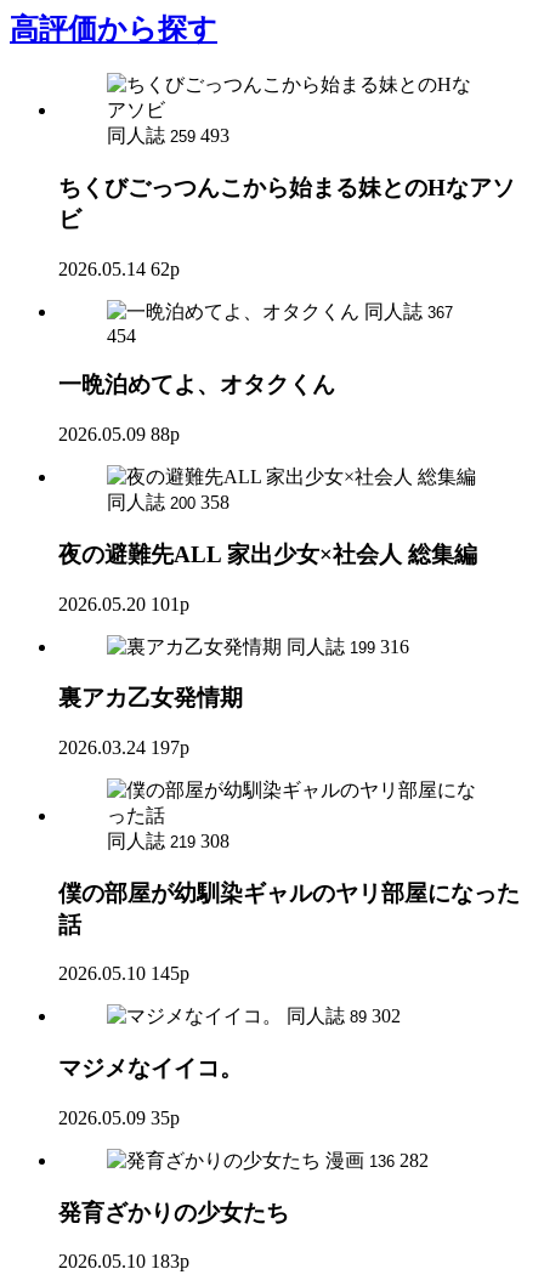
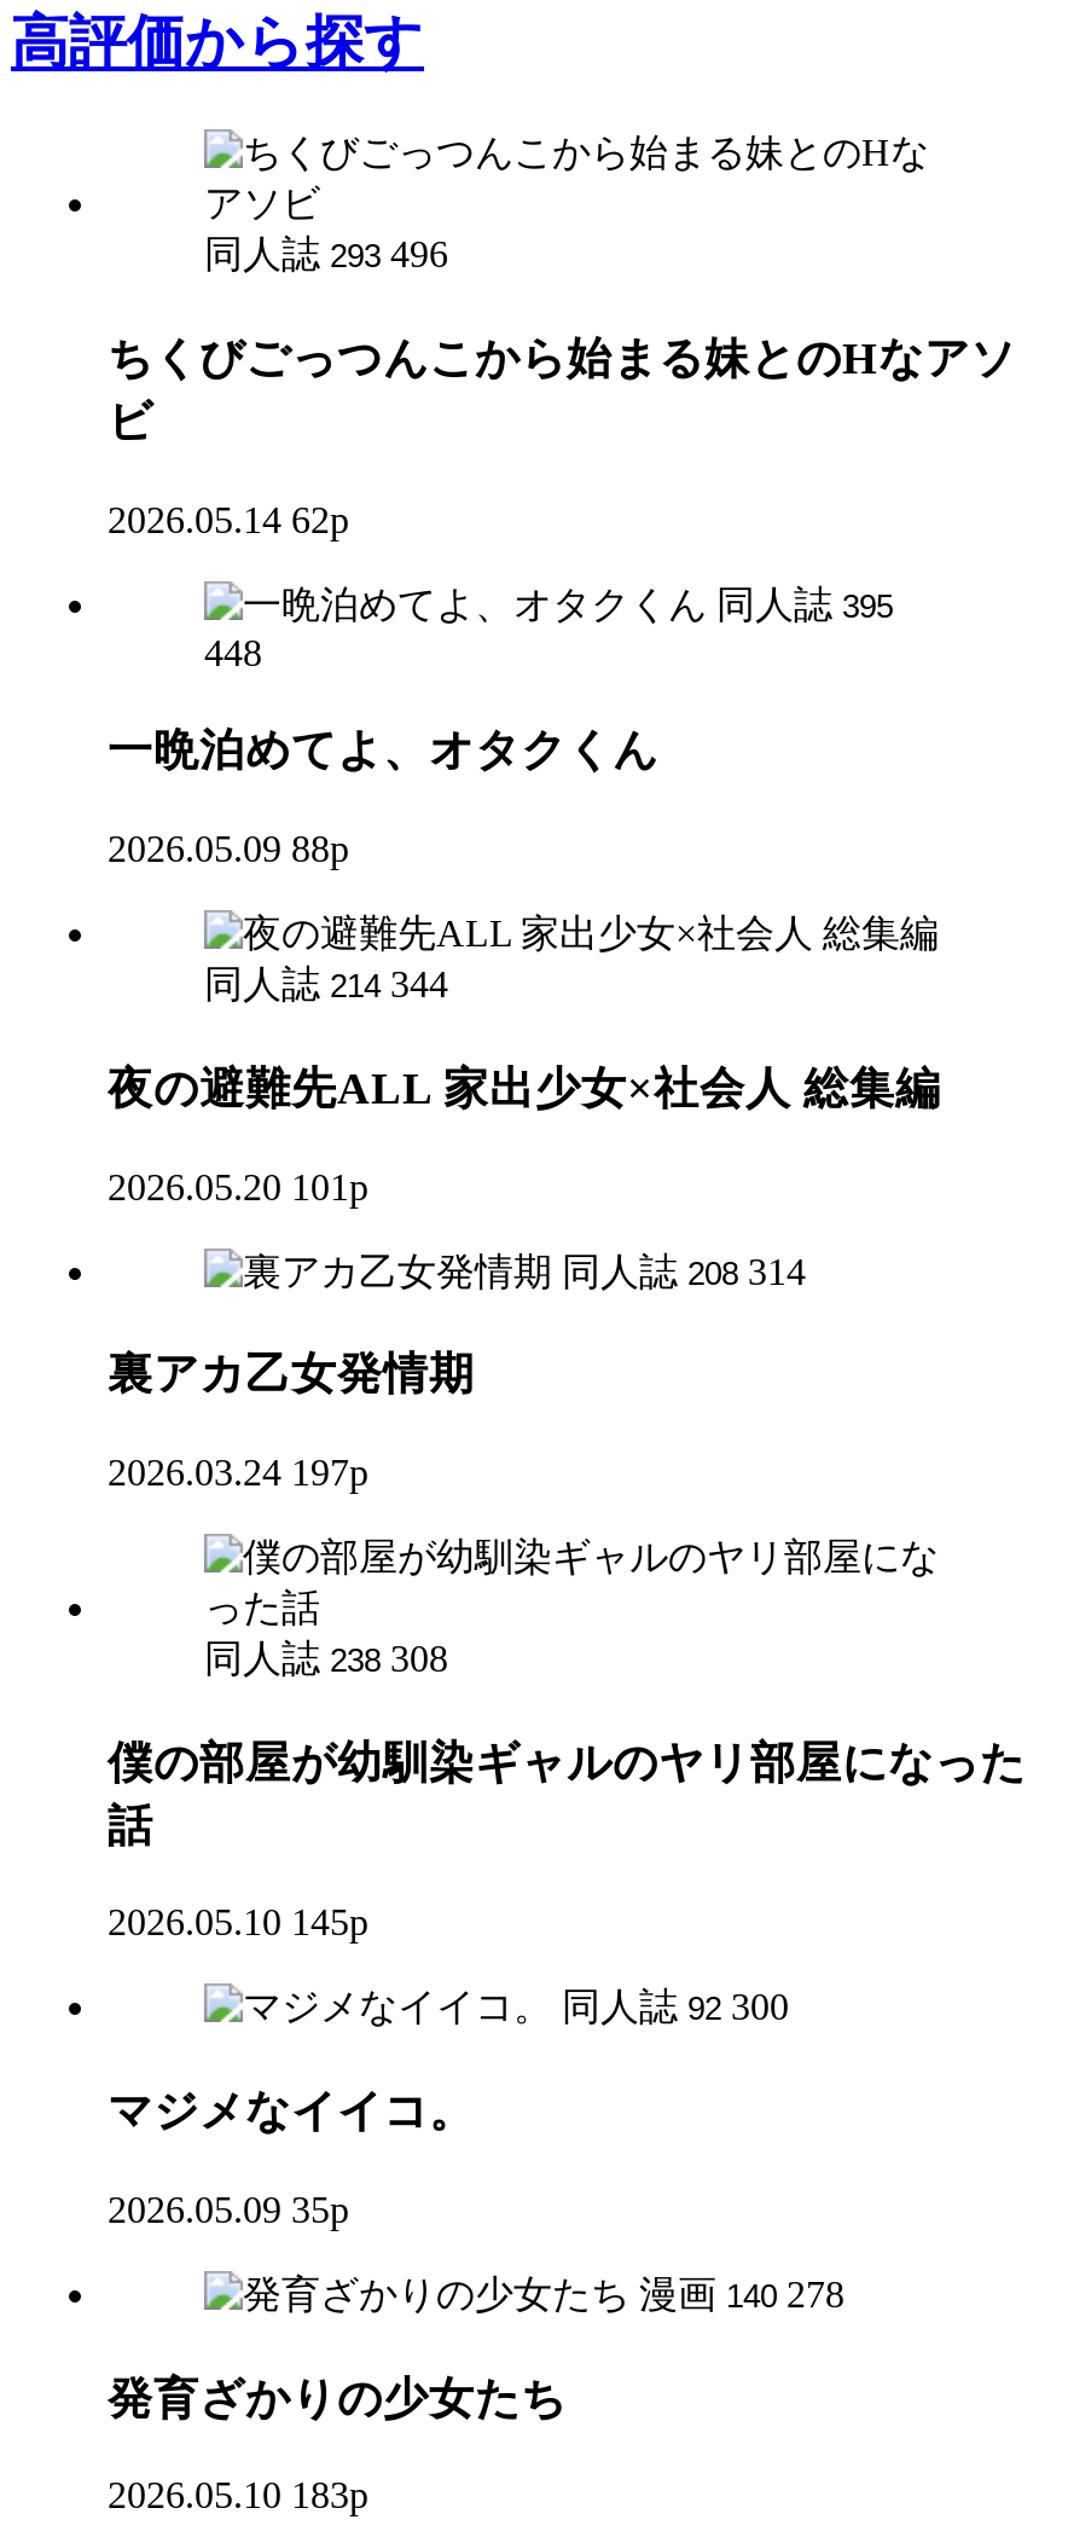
- 同人誌 259 493
+ 同人誌 293 496

- 同人誌 367
+ 同人誌 395

- 454
+ 448

- 同人誌 200 358
+ 同人誌 214 344

- 同人誌 199 316
+ 同人誌 208 314

- 同人誌 219 308
+ 同人誌 238 308

- 同人誌 89 302
+ 同人誌 92 300

- 漫画 136 282
+ 漫画 140 278
